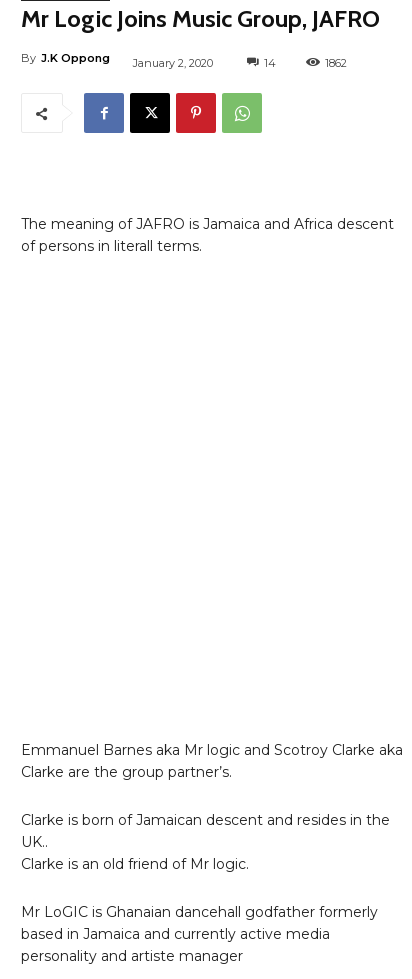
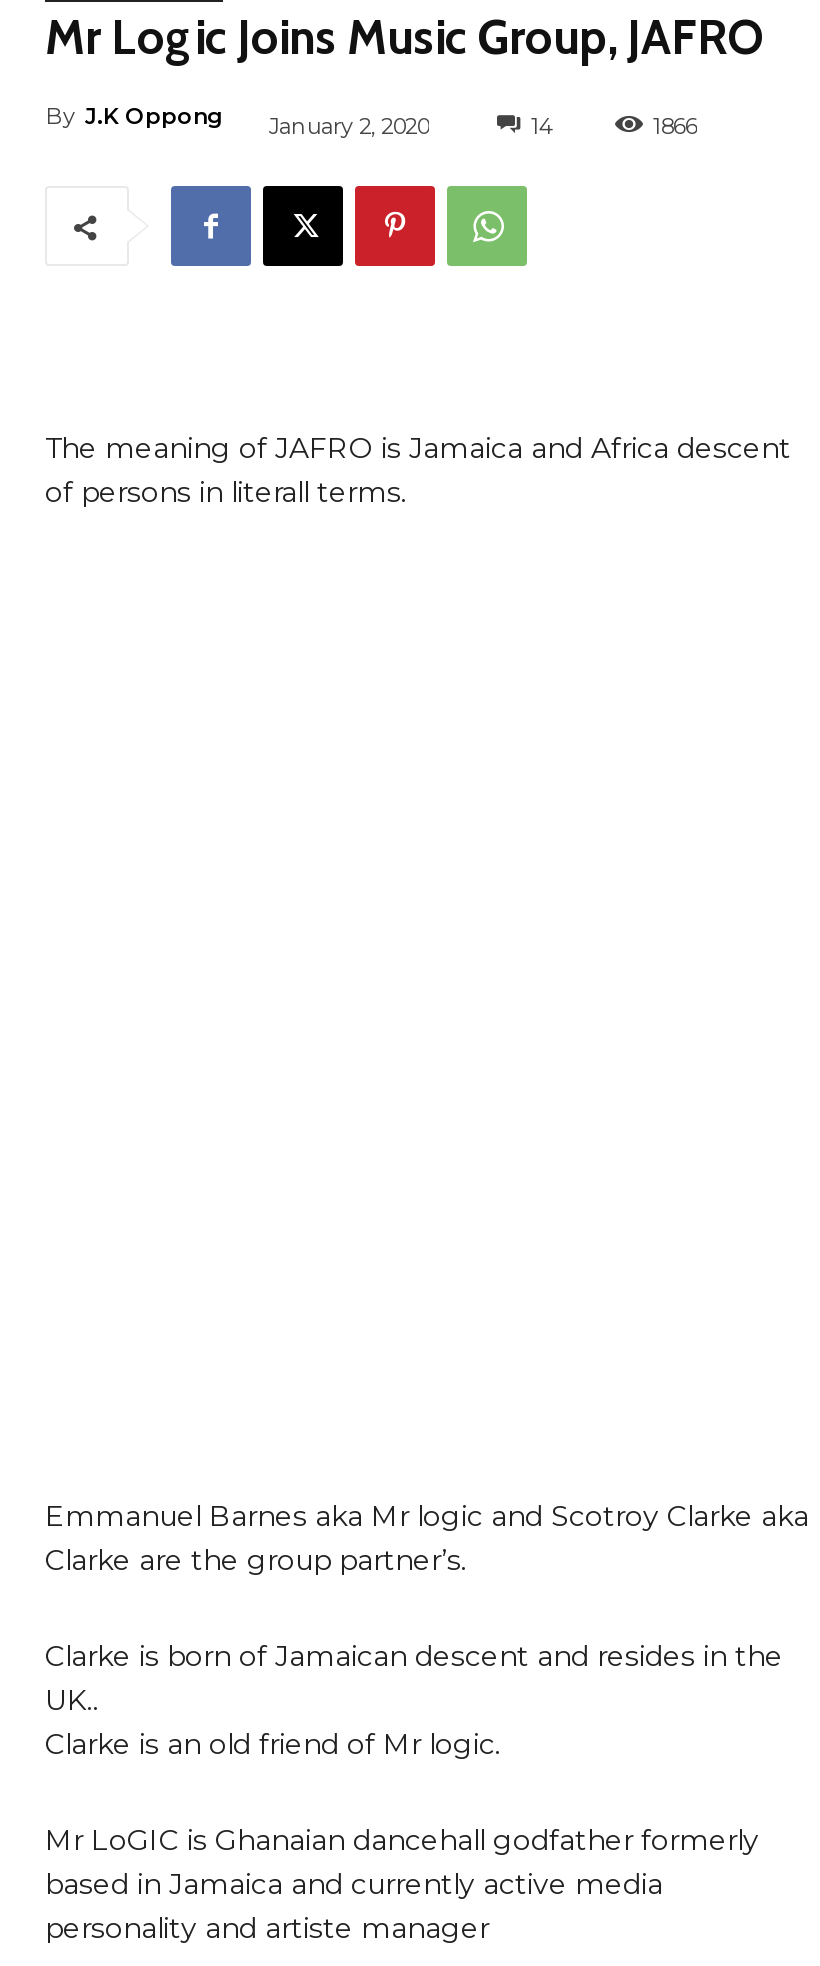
- 1862
+ 1866
